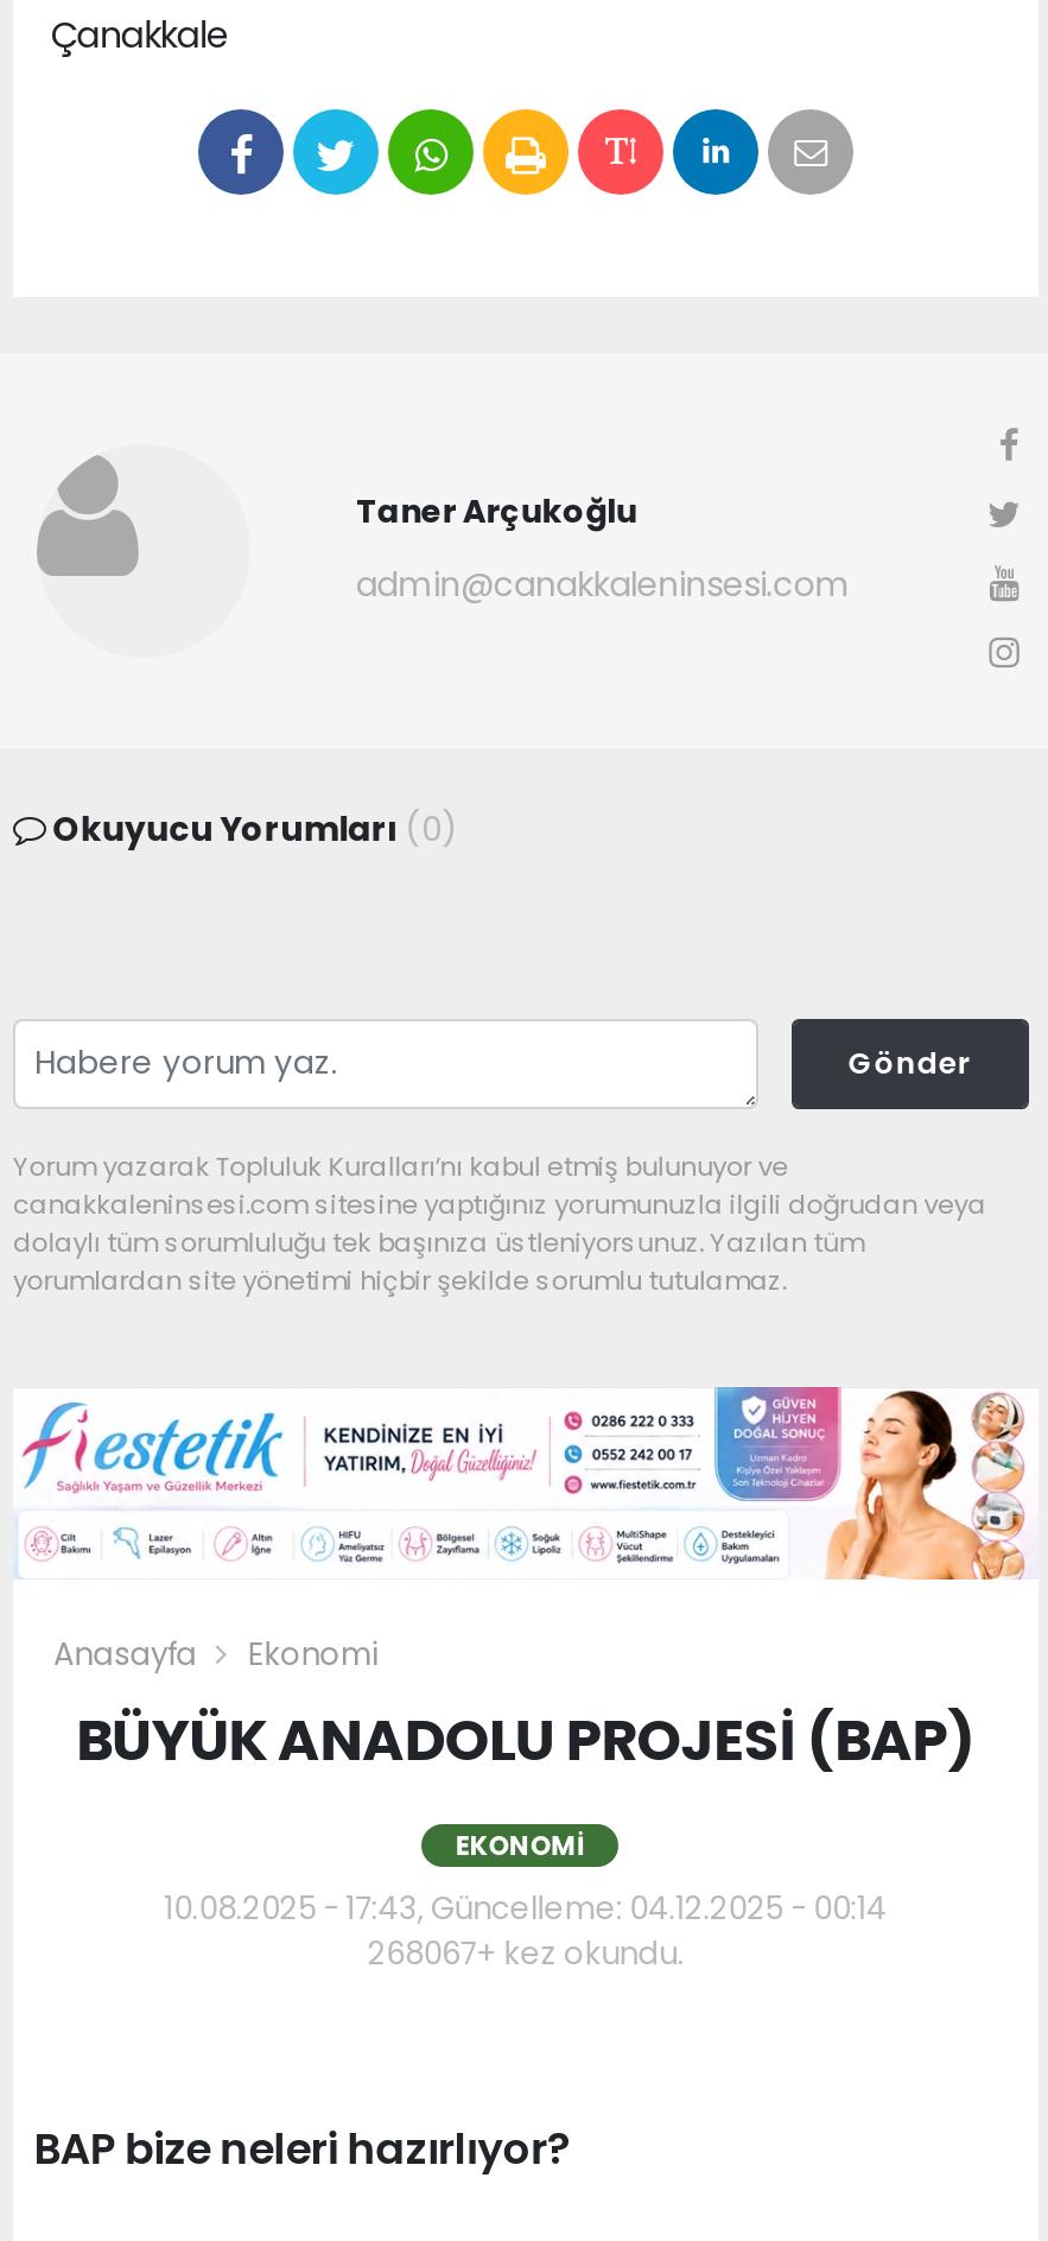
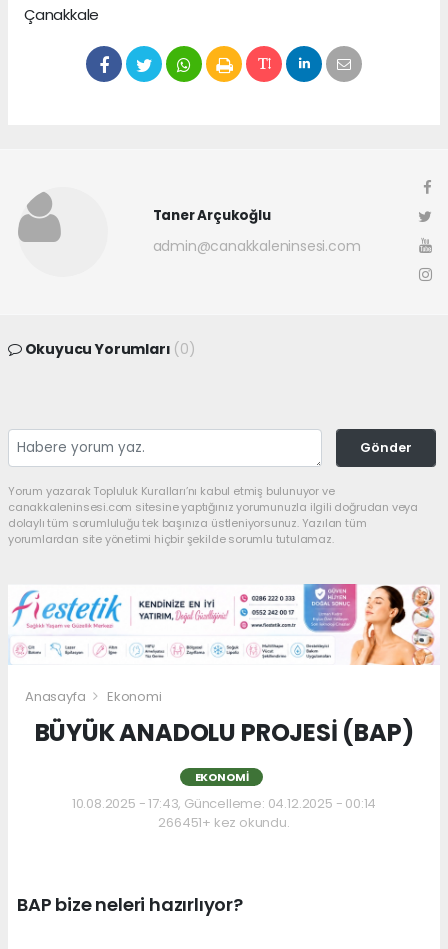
- 268067+ kez okundu.
+ 266451+ kez okundu.
